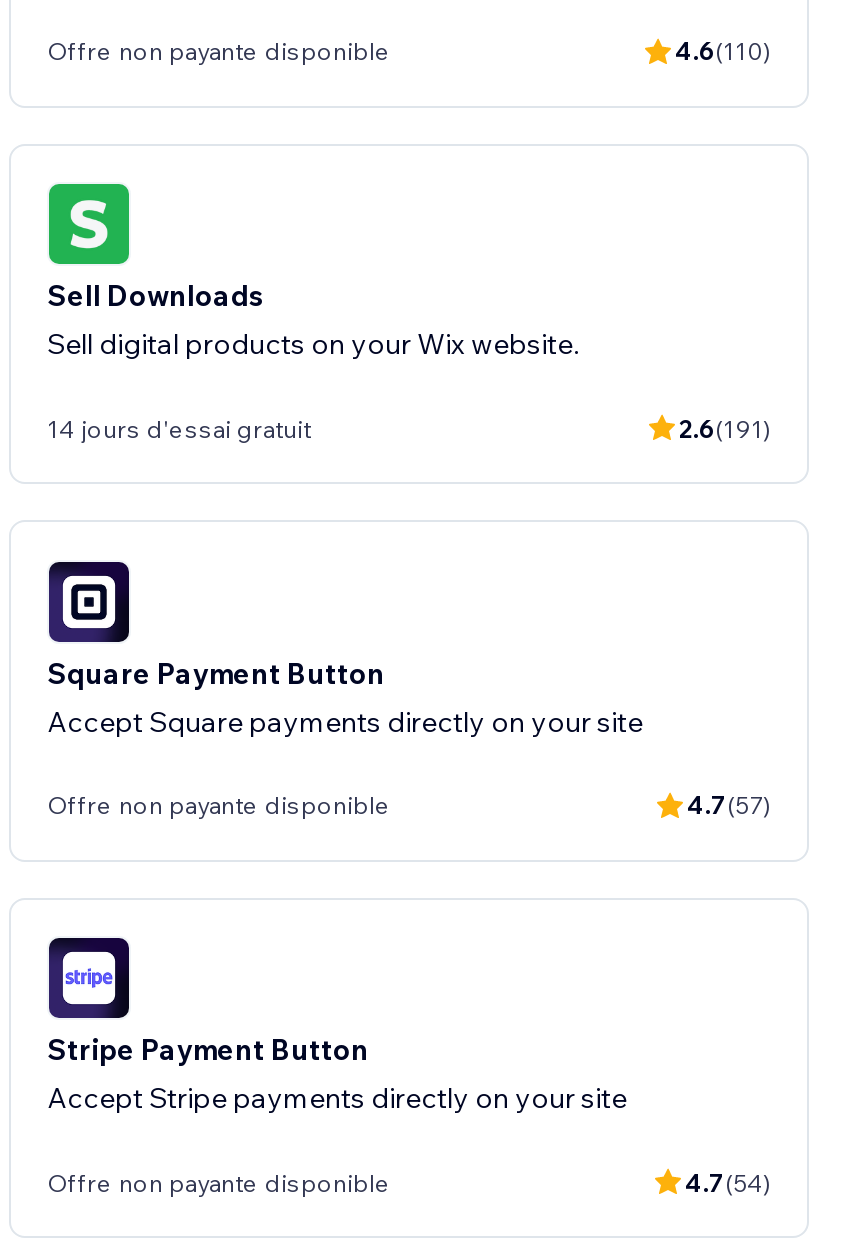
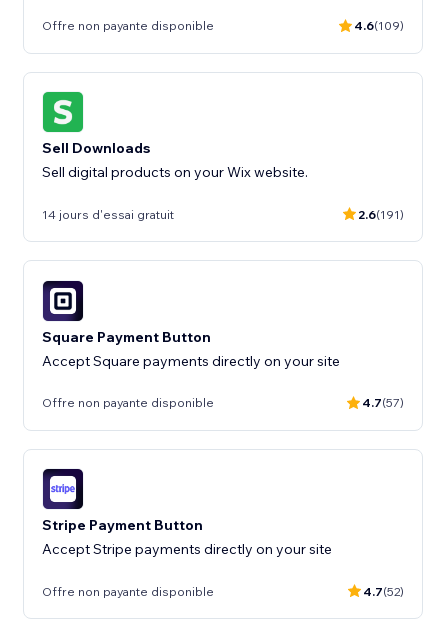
- 4.6(110)
+ 4.6(109)

- 4.7(54)
+ 4.7(52)
